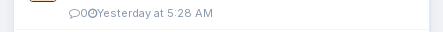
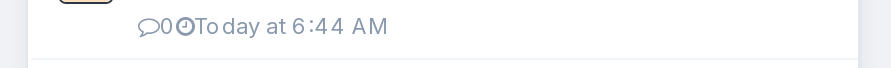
- Yesterday at 5:28 AM
+ Today at 6:44 AM
